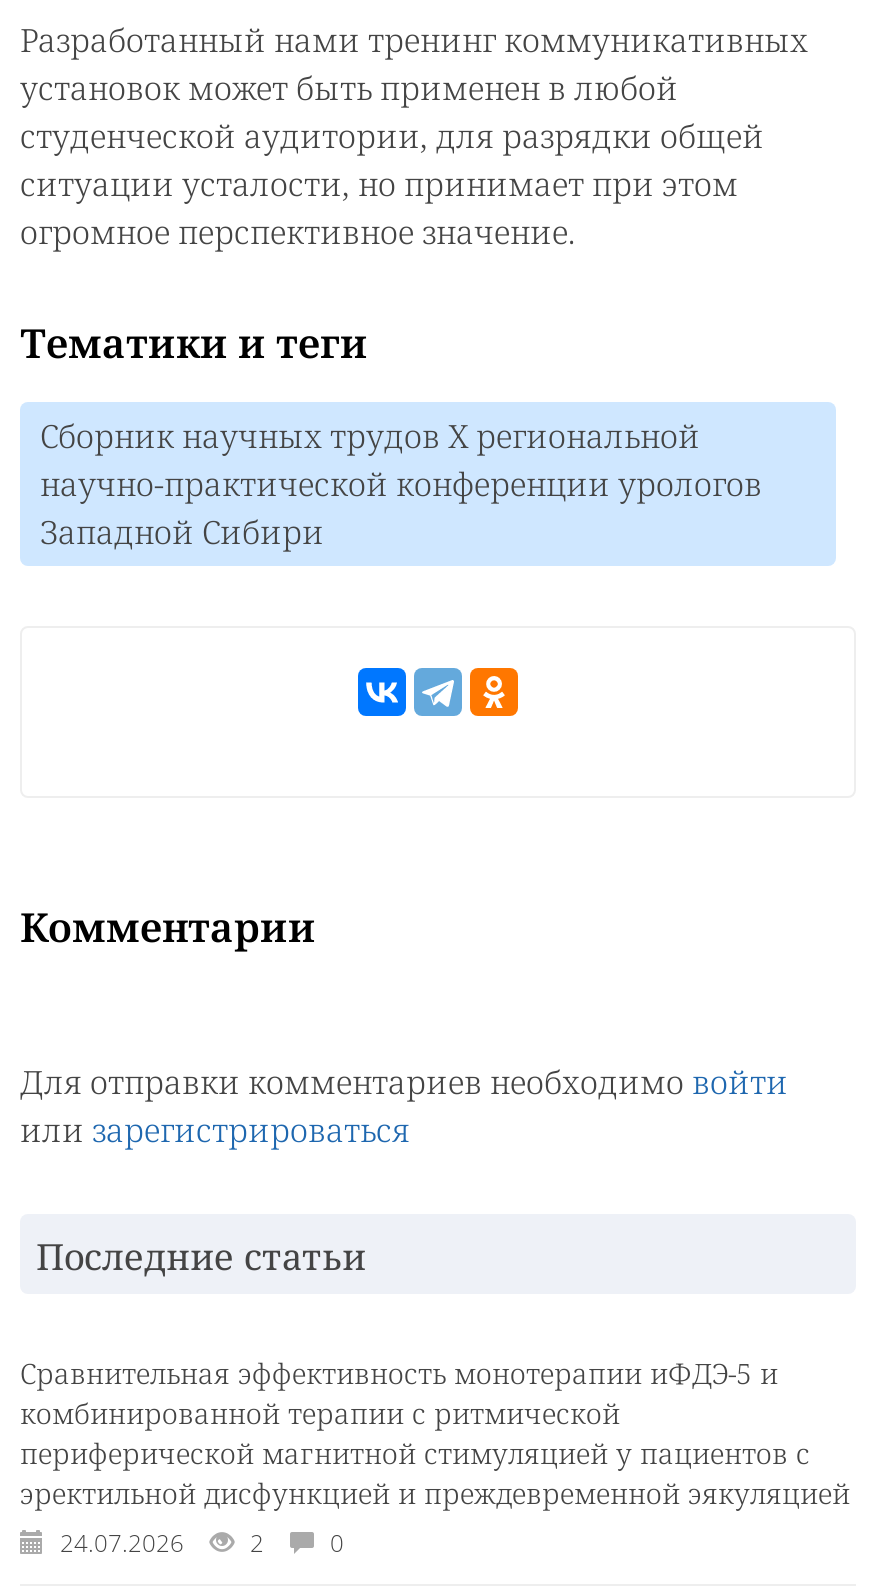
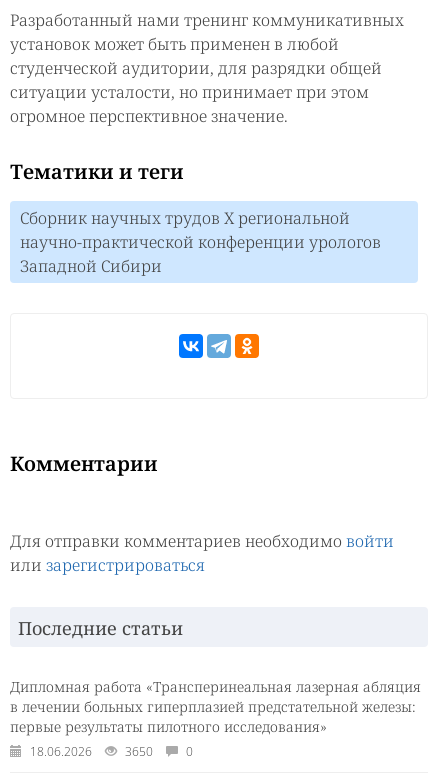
- Сравнительная эффективность монотерапии иФДЭ-5 и
- комбинированной терапии с ритмической
- периферической магнитной стимуляцией у пациентов с
- эректильной дисфункцией и преждевременной эякуляцией
- 24.07.2026
- 2
+ Дипломная работа «Трансперинеальная лазерная абляция
+ в лечении больных гиперплазией предстательной железы:
+ первые результаты пилотного исследования»
+ 18.06.2026
+ 3650
